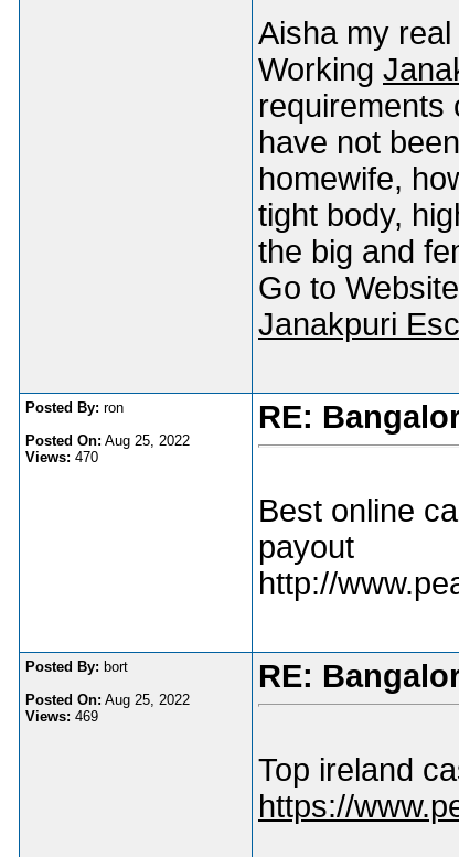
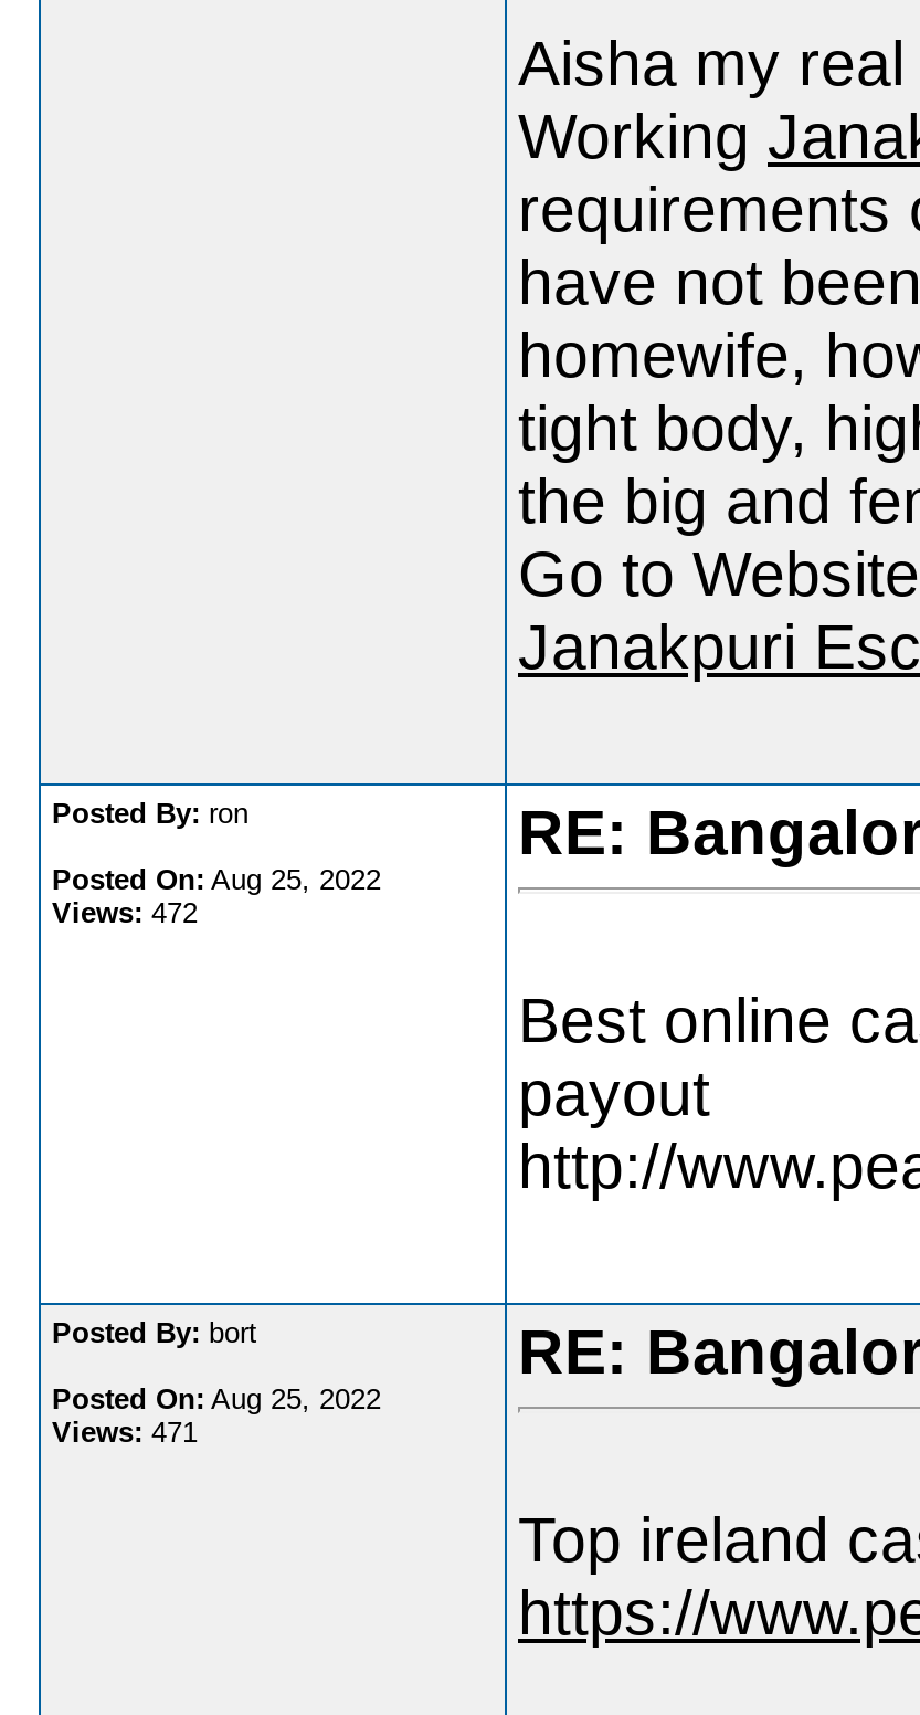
- Views: 470
+ Views: 472

- Views: 469
+ Views: 471
